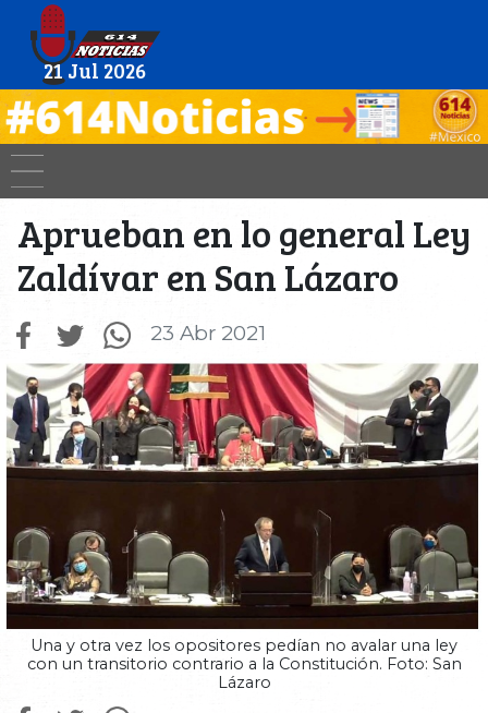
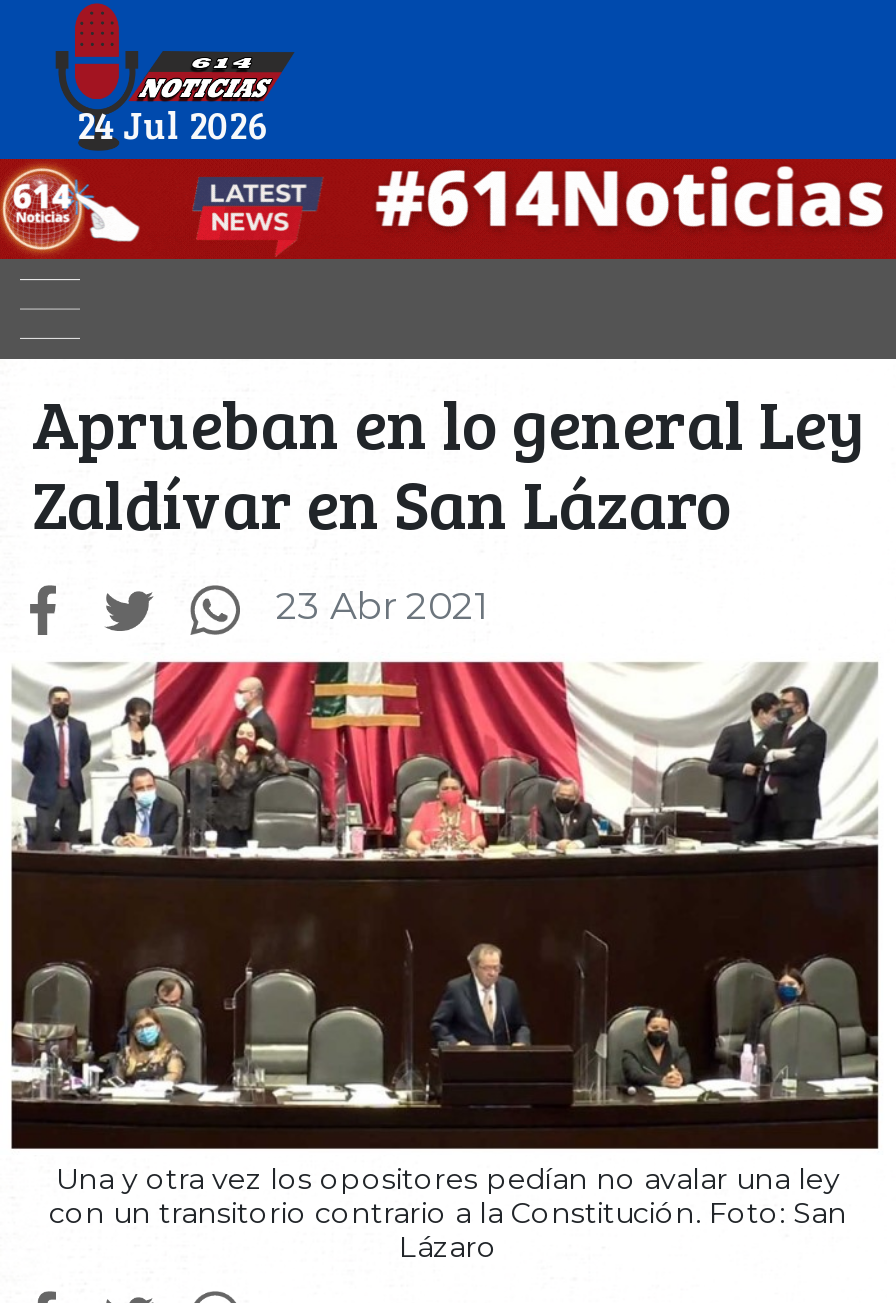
- 21 Jul 2026
+ 24 Jul 2026

- [image]
+ [image]
